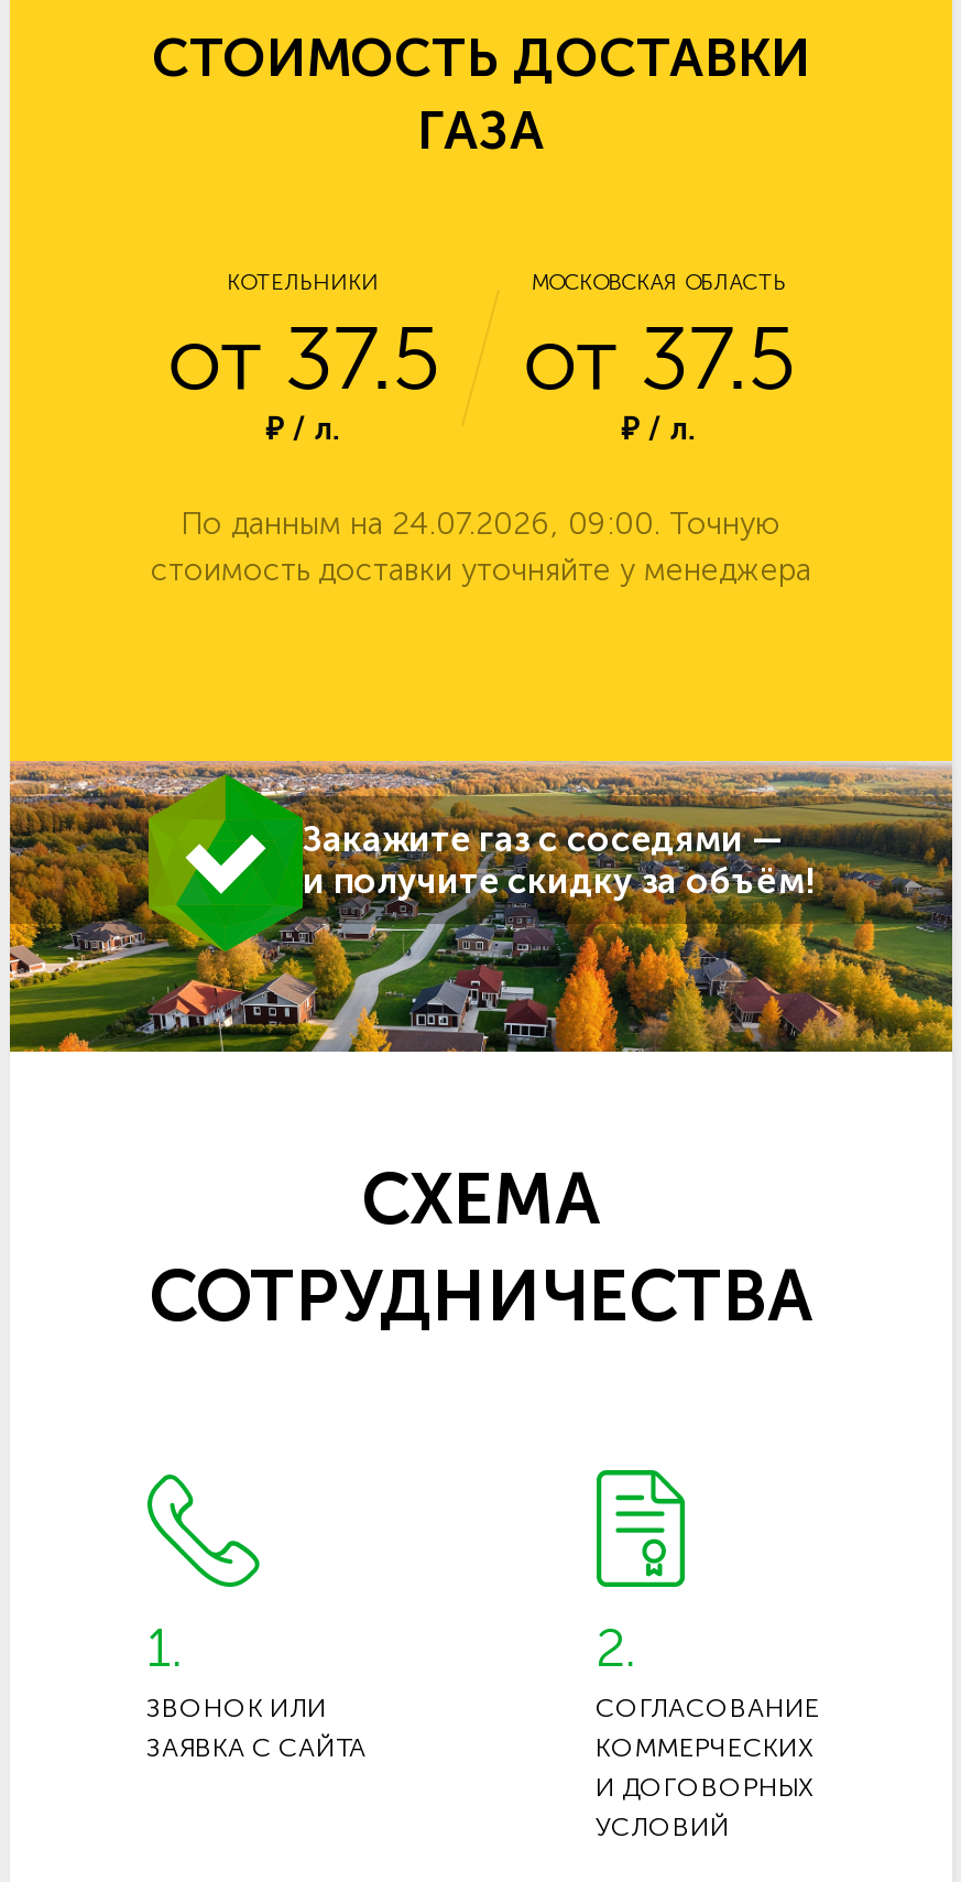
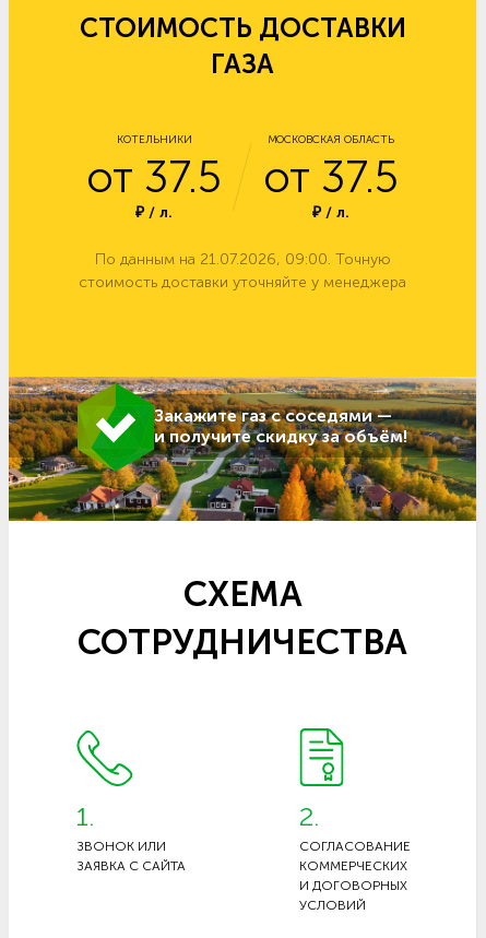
- По данным на 24.07.2026, 09:00. Точную
+ По данным на 21.07.2026, 09:00. Точную
